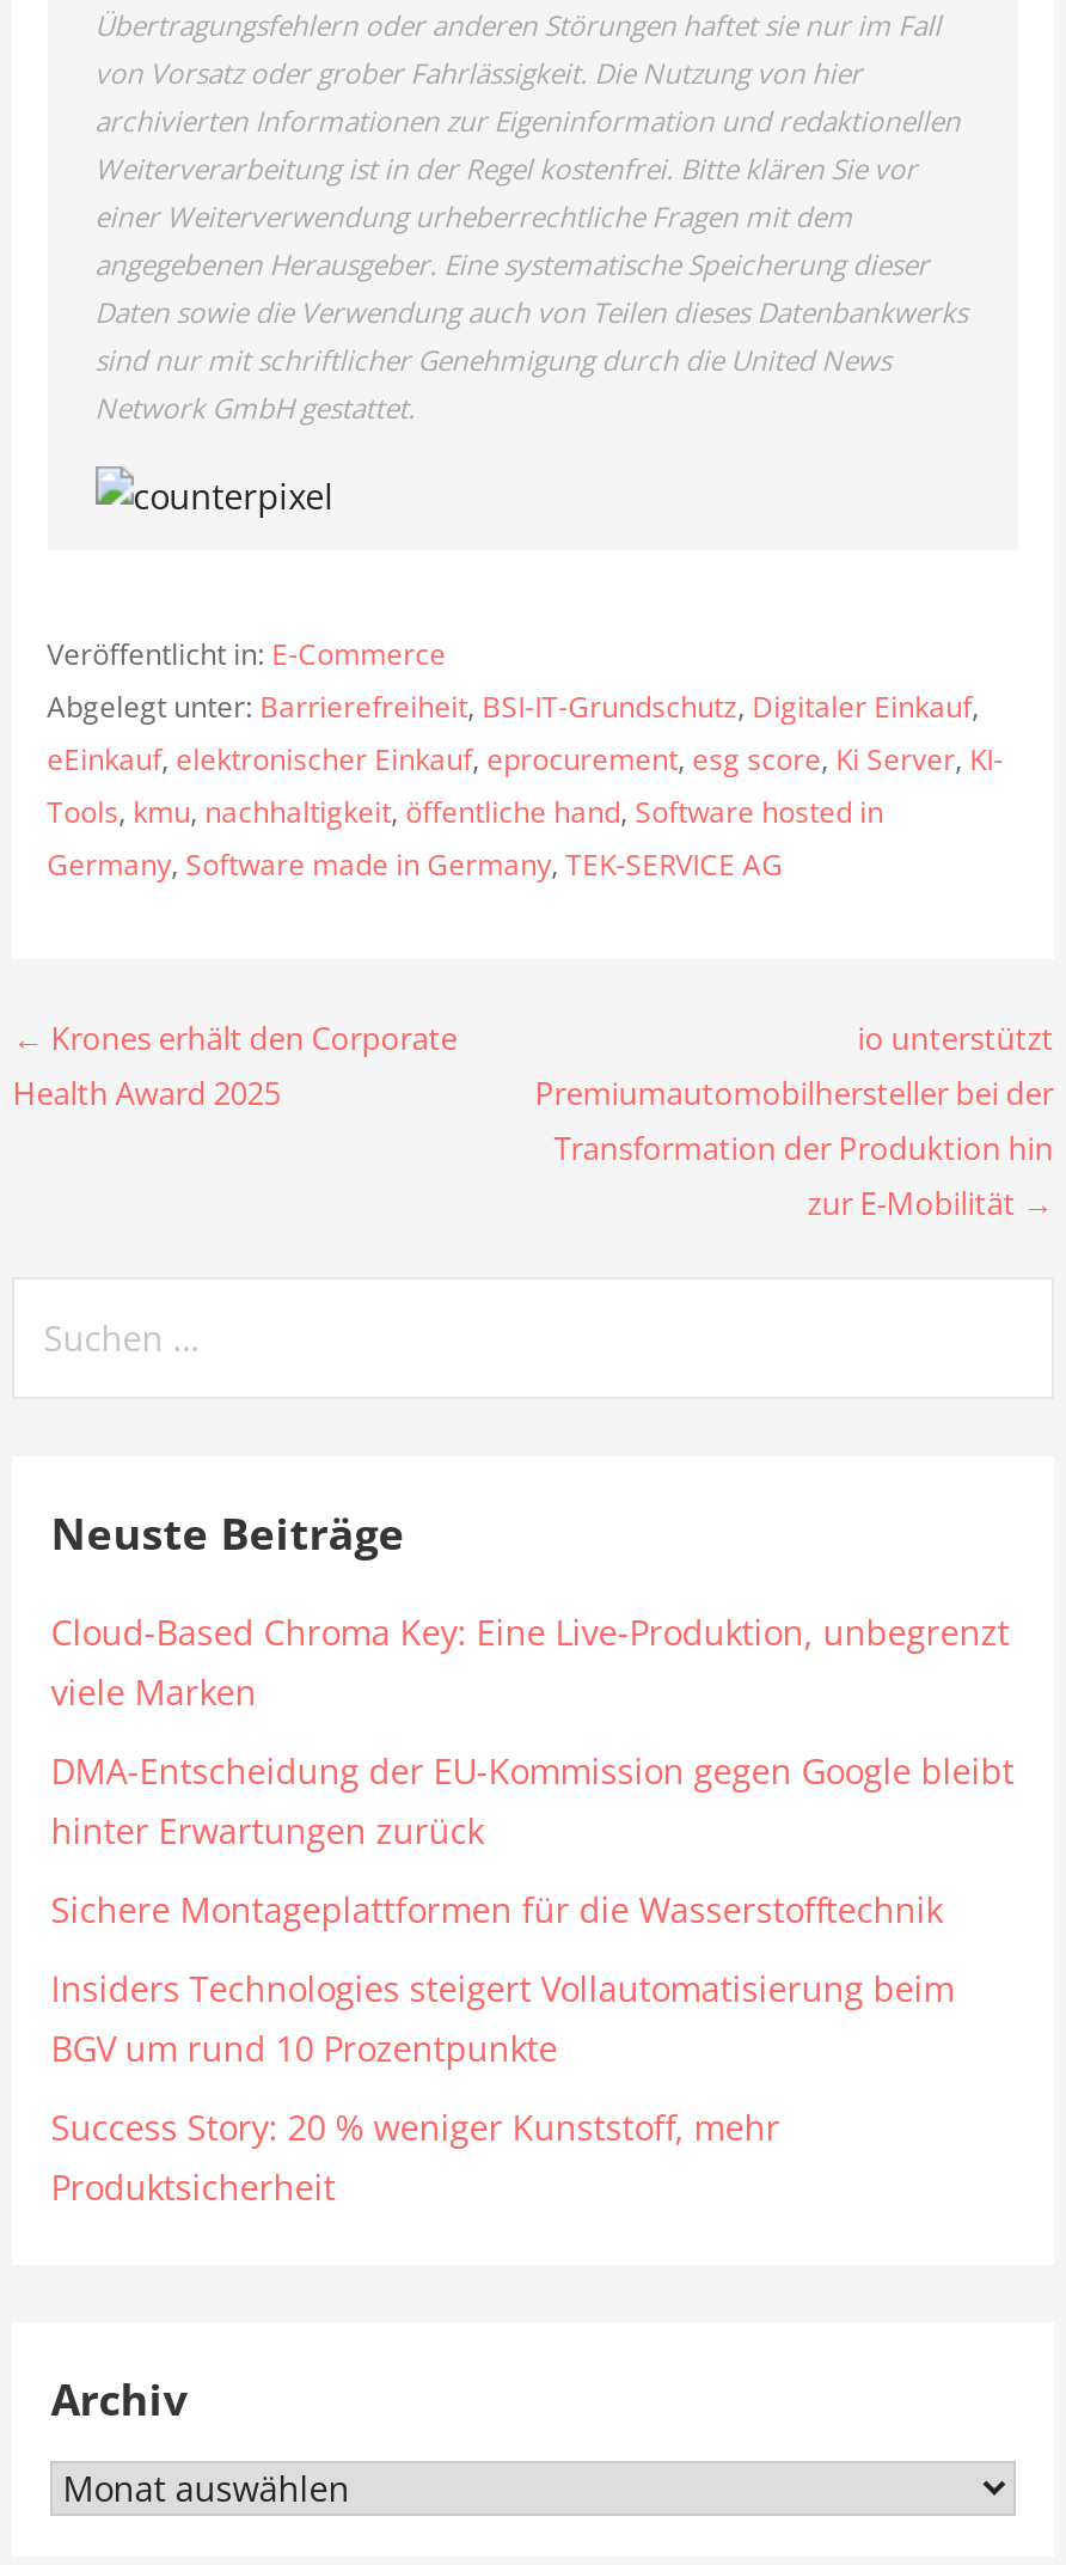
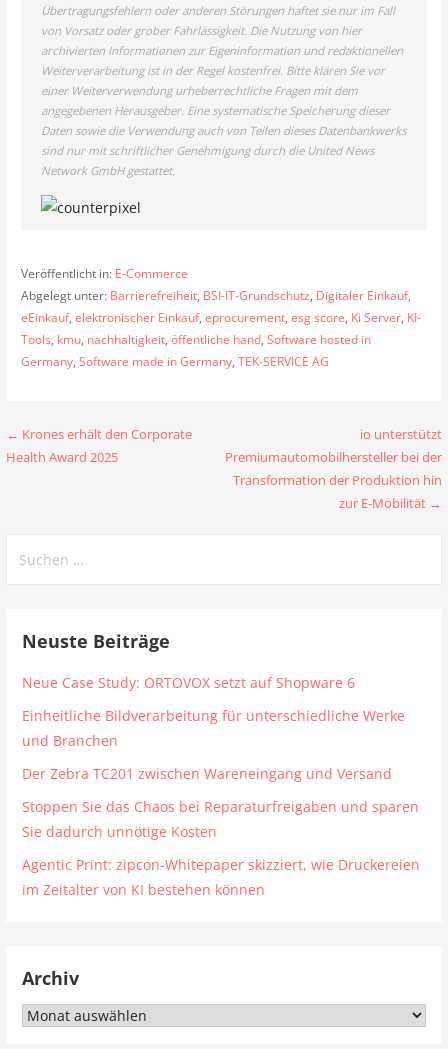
- Cloud-Based Chroma Key: Eine Live-Produktion, unbegrenzt
- viele Marken
+ Neue Case Study: ORTOVOX setzt auf Shopware 6

- DMA-Entscheidung der EU-Kommission gegen Google bleibt
- hinter Erwartungen zurück
+ Einheitliche Bildverarbeitung für unterschiedliche Werke
+ und Branchen

- Sichere Montageplattformen für die Wasserstofftechnik
+ Der Zebra TC201 zwischen Wareneingang und Versand

- Insiders Technologies steigert Vollautomatisierung beim
- BGV um rund 10 Prozentpunkte
+ Stoppen Sie das Chaos bei Reparaturfreigaben und sparen
+ Sie dadurch unnötige Kosten

- Success Story: 20 % weniger Kunststoff, mehr
- Produktsicherheit
+ Agentic Print: zipcon-Whitepaper skizziert, wie Druckereien
+ im Zeitalter von KI bestehen können
